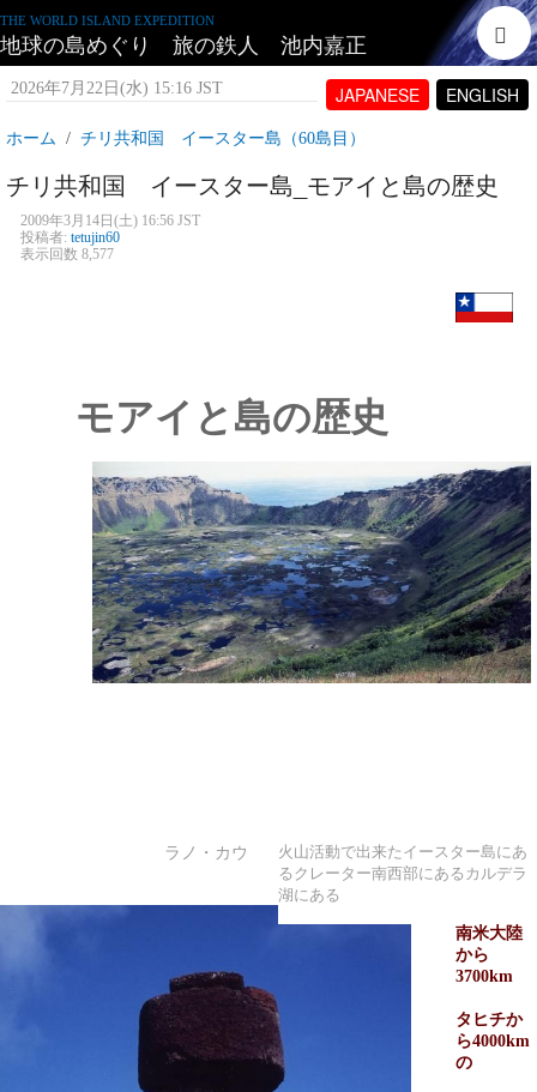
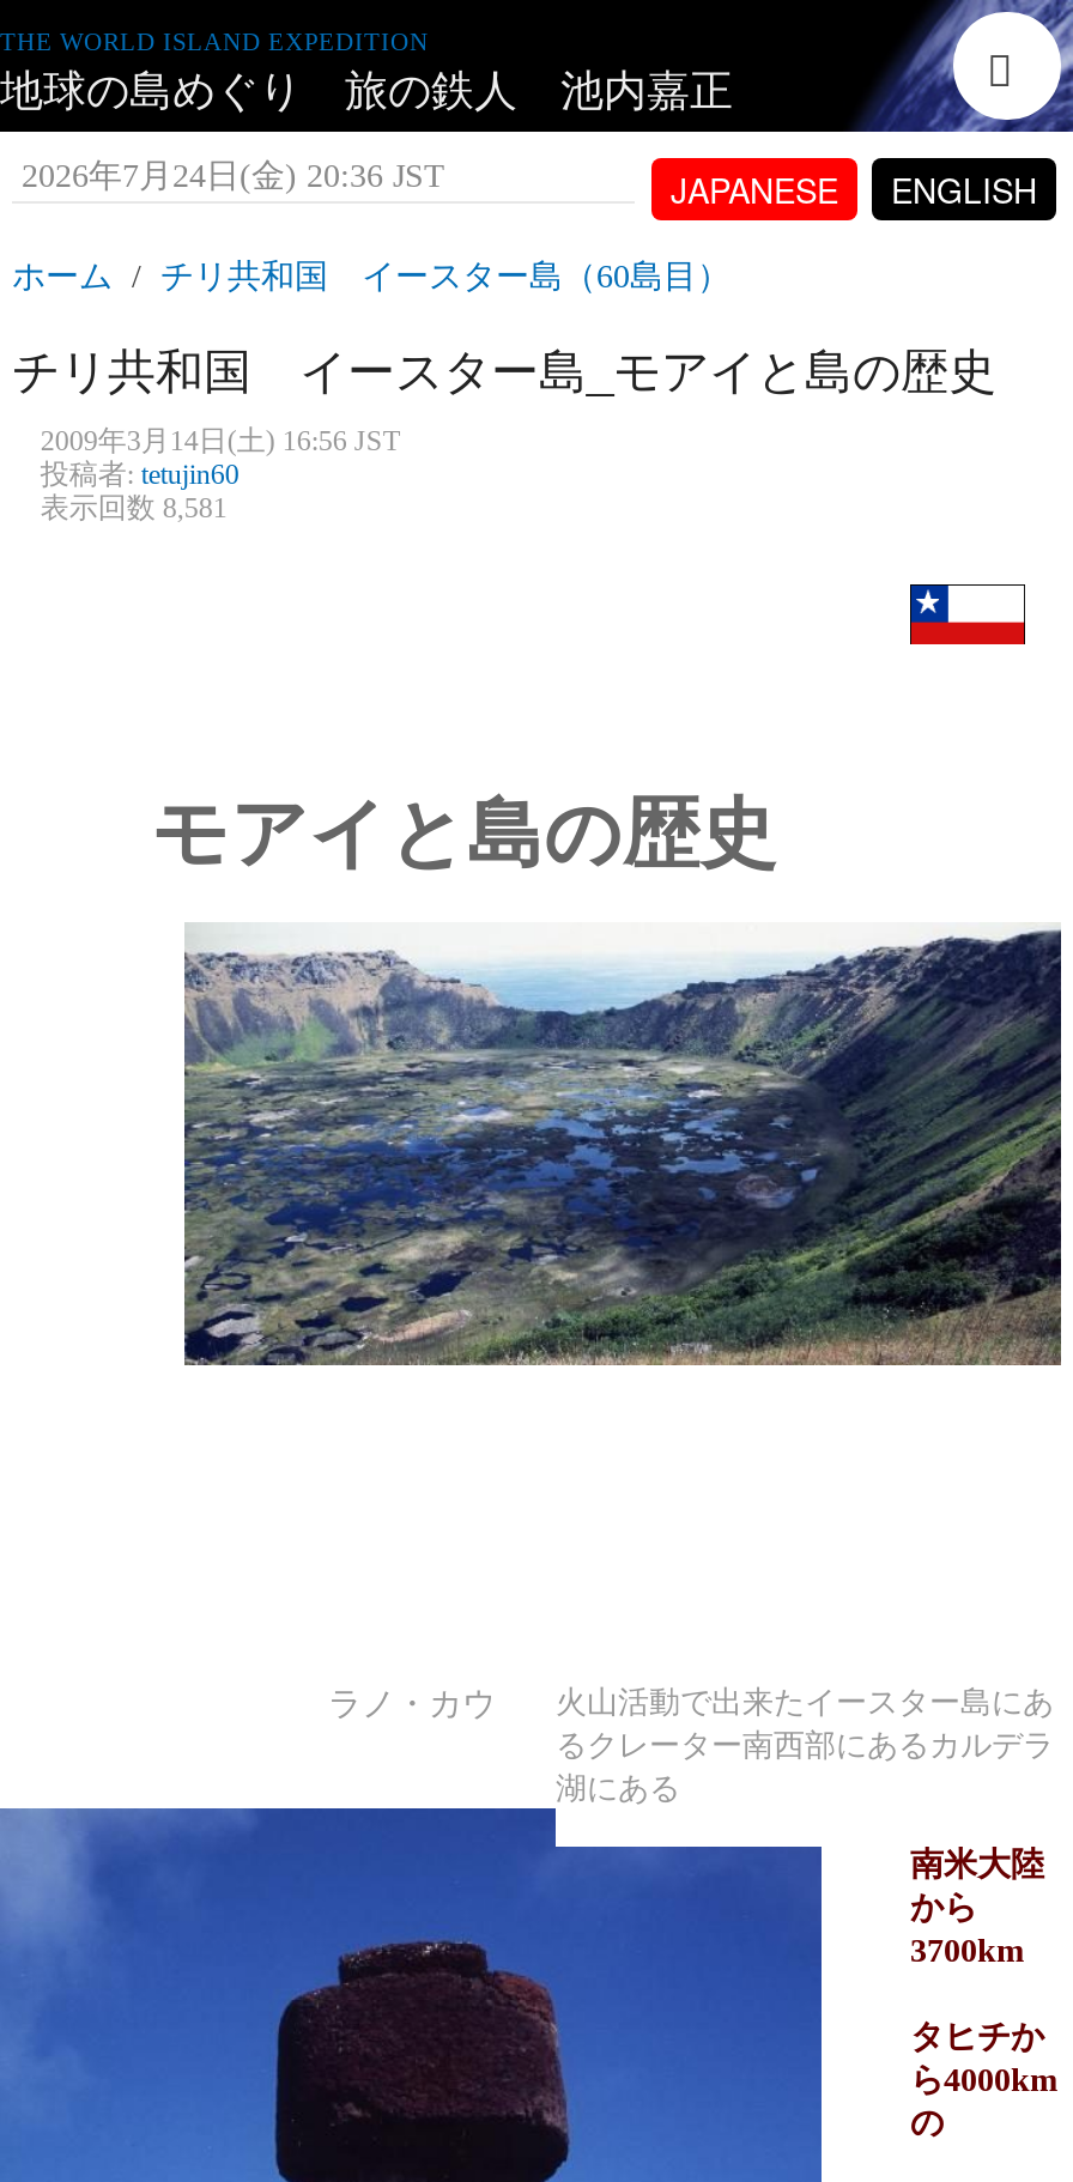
- 2026年7月22日(水) 15:16 JST
+ 2026年7月24日(金) 20:36 JST

- 表示回数 8,577
+ 表示回数 8,581
